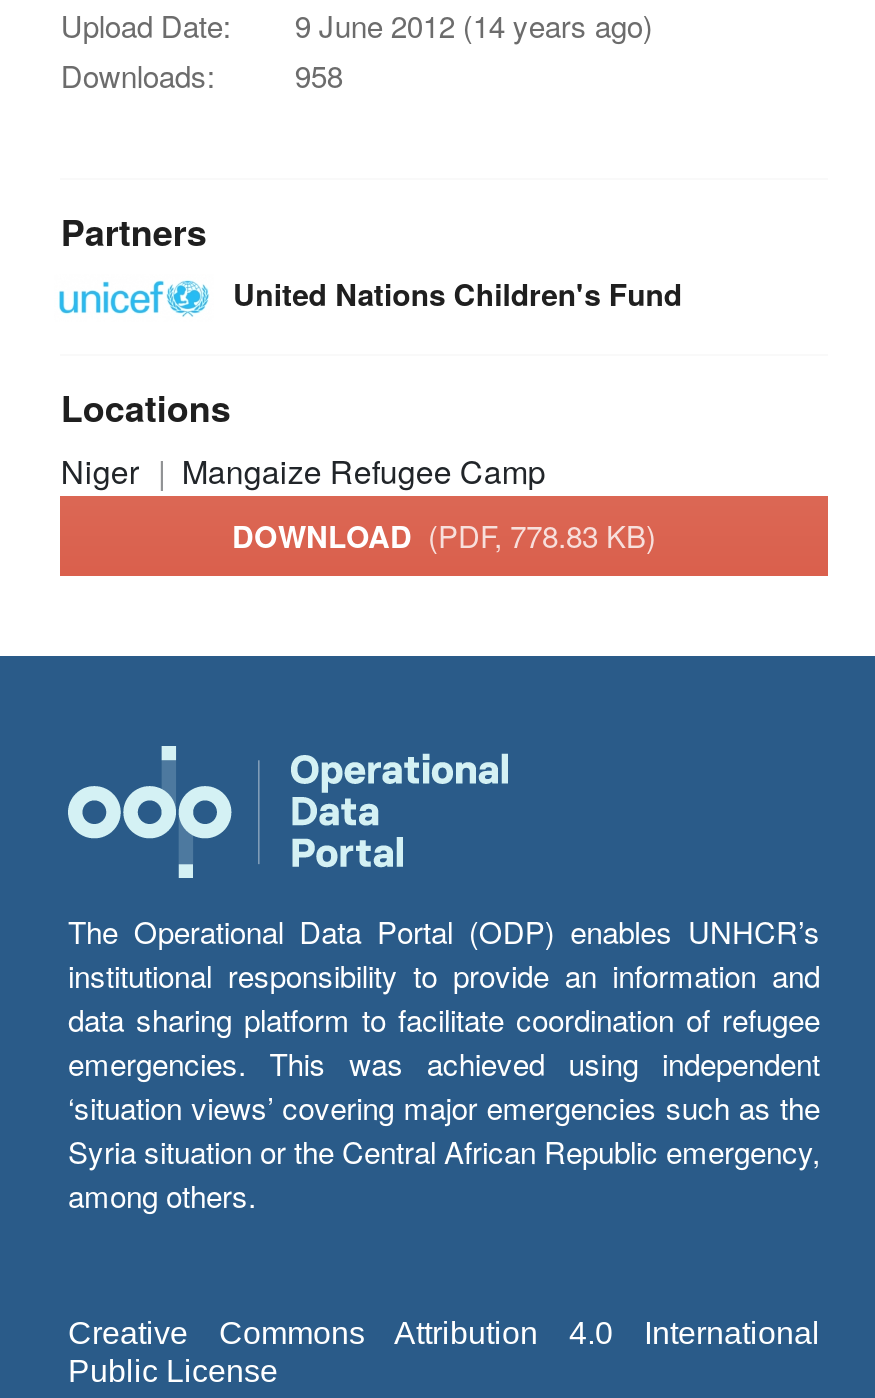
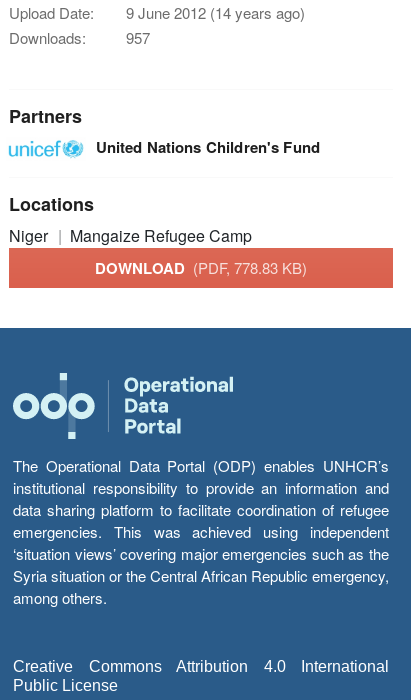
- Downloads: 958
+ Downloads: 957
